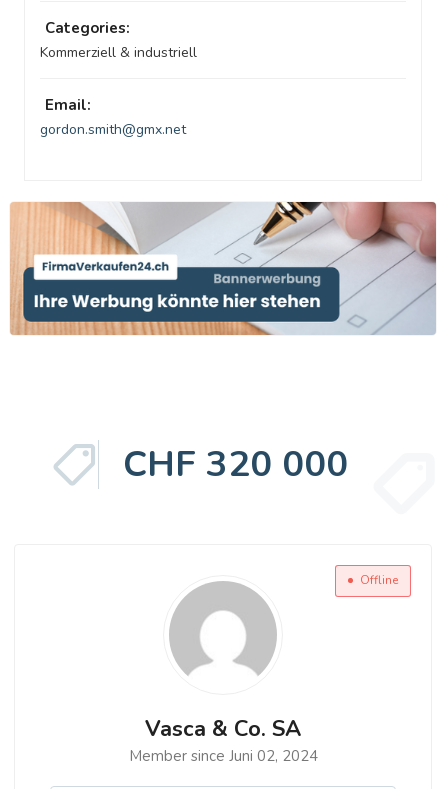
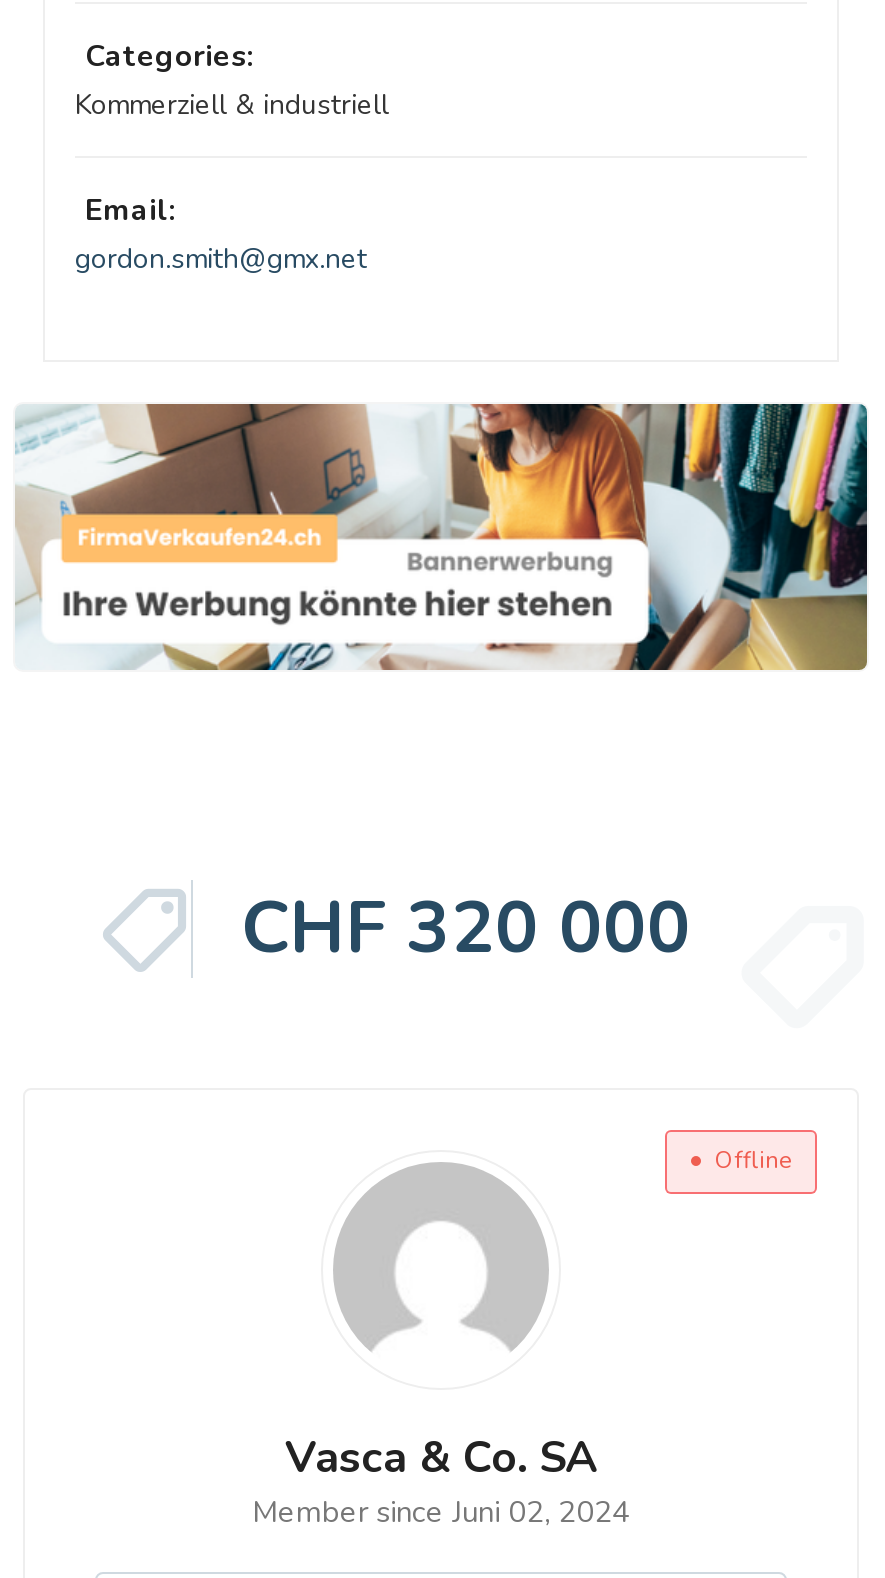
- [image]
+ [image]
